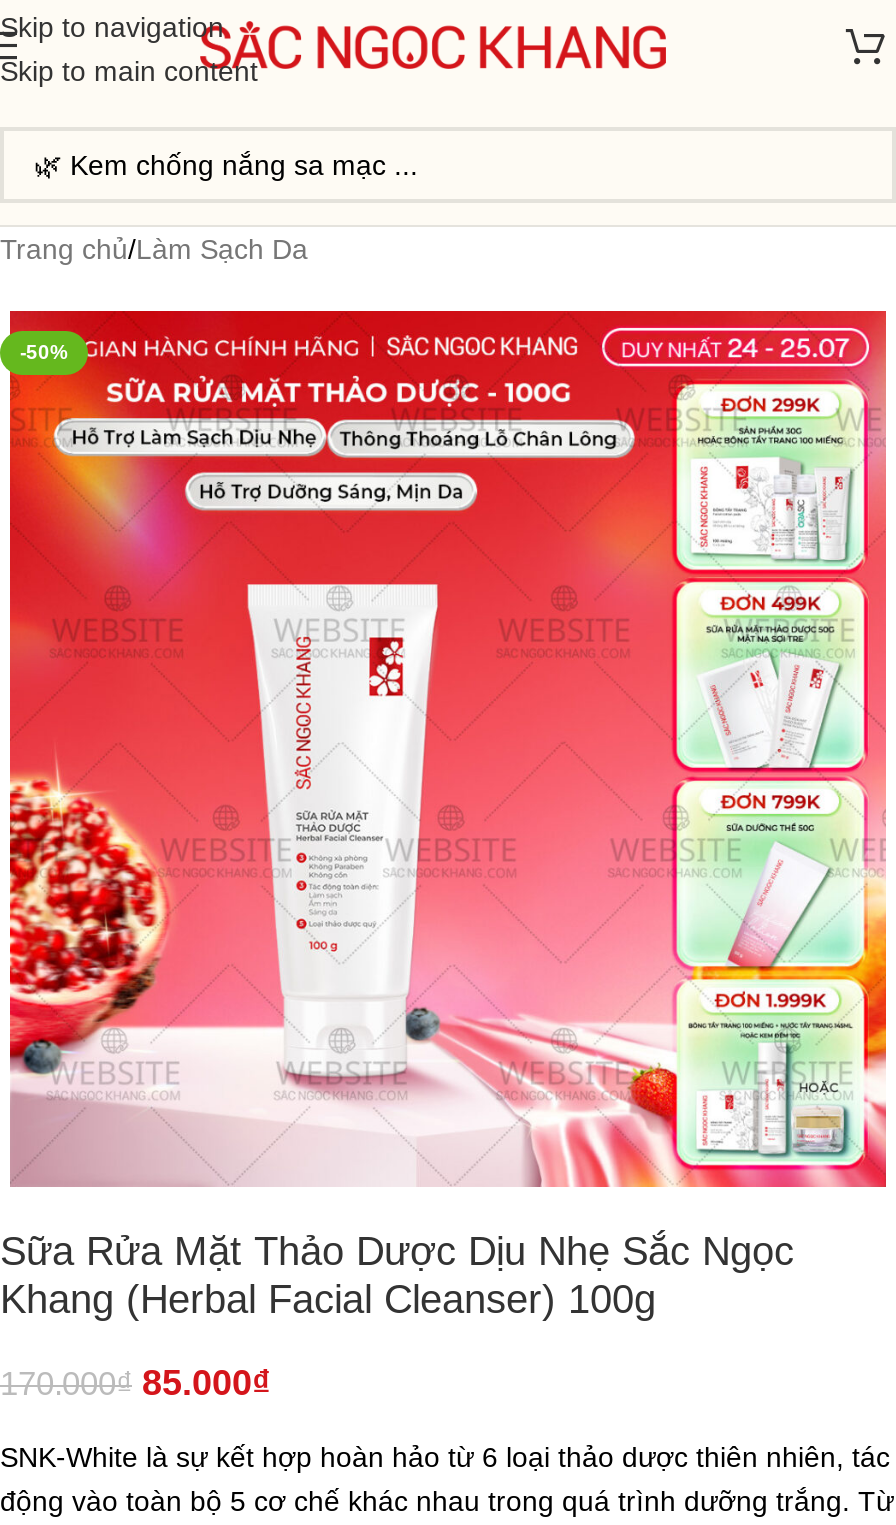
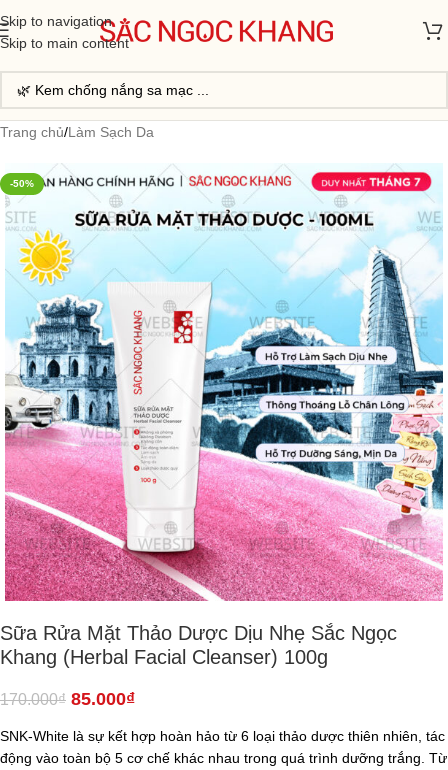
- [image]
+ [image]
